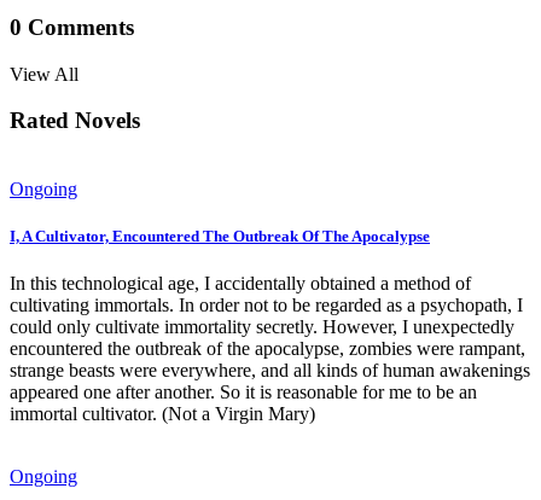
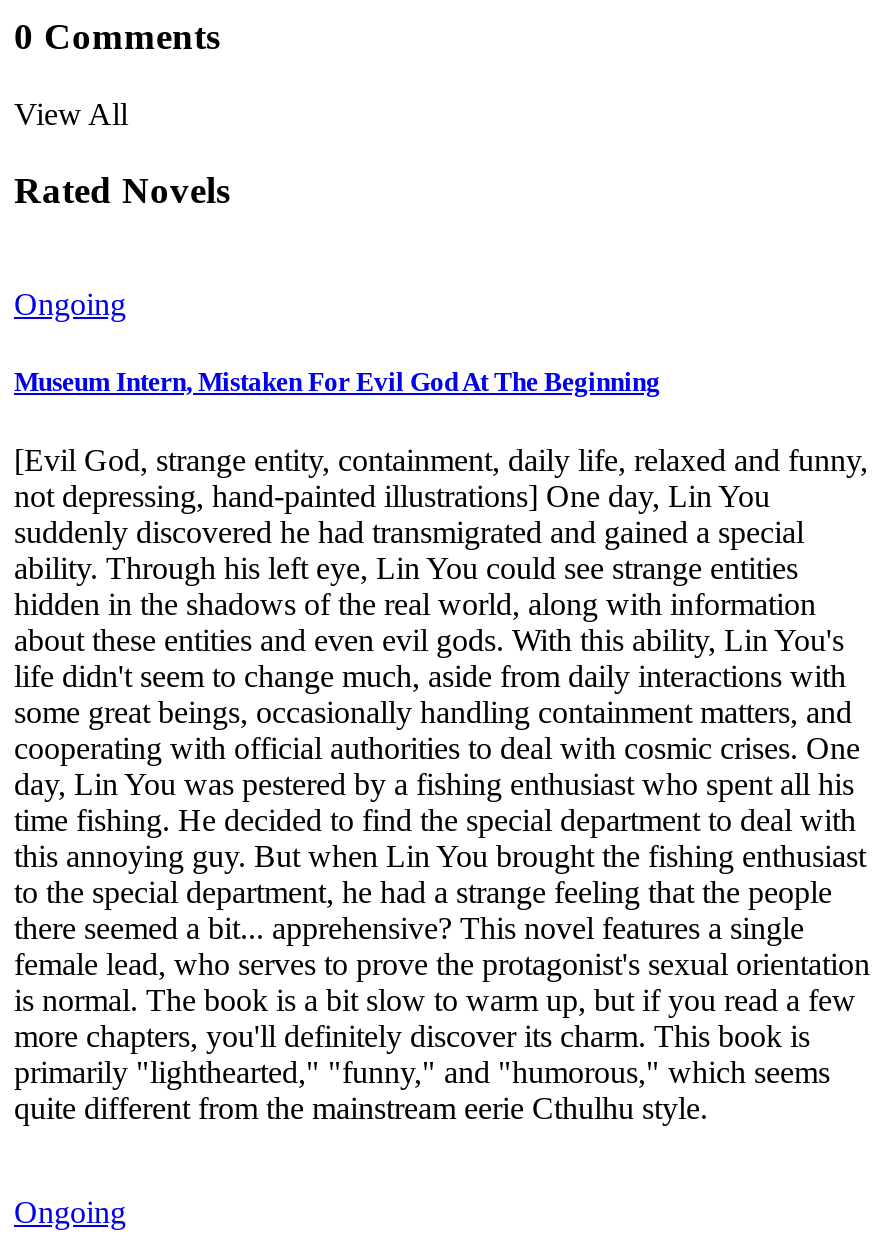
- I, A Cultivator, Encountered The Outbreak Of The Apocalypse
+ Museum Intern, Mistaken For Evil God At The Beginning

- In this technological age, I accidentally obtained a method of
- cultivating immortals. In order not to be regarded as a psychopath, I
- could only cultivate immortality secretly. However, I unexpectedly
- encountered the outbreak of the apocalypse, zombies were rampant,
- strange beasts were everywhere, and all kinds of human awakenings
- appeared one after another. So it is reasonable for me to be an
- immortal cultivator. (Not a Virgin Mary)
+ [Evil God, strange entity, containment, daily life, relaxed and funny,
+ not depressing, hand-painted illustrations] One day, Lin You
+ suddenly discovered he had transmigrated and gained a special
+ ability. Through his left eye, Lin You could see strange entities
+ hidden in the shadows of the real world, along with information
+ about these entities and even evil gods. With this ability, Lin You's
+ life didn't seem to change much, aside from daily interactions with
+ some great beings, occasionally handling containment matters, and
+ cooperating with official authorities to deal with cosmic crises. One
+ day, Lin You was pestered by a fishing enthusiast who spent all his
+ time fishing. He decided to find the special department to deal with
+ this annoying guy. But when Lin You brought the fishing enthusiast
+ to the special department, he had a strange feeling that the people
+ there seemed a bit... apprehensive? This novel features a single
+ female lead, who serves to prove the protagonist's sexual orientation
+ is normal. The book is a bit slow to warm up, but if you read a few
+ more chapters, you'll definitely discover its charm. This book is
+ primarily "lighthearted," "funny," and "humorous," which seems
+ quite different from the mainstream eerie Cthulhu style.
